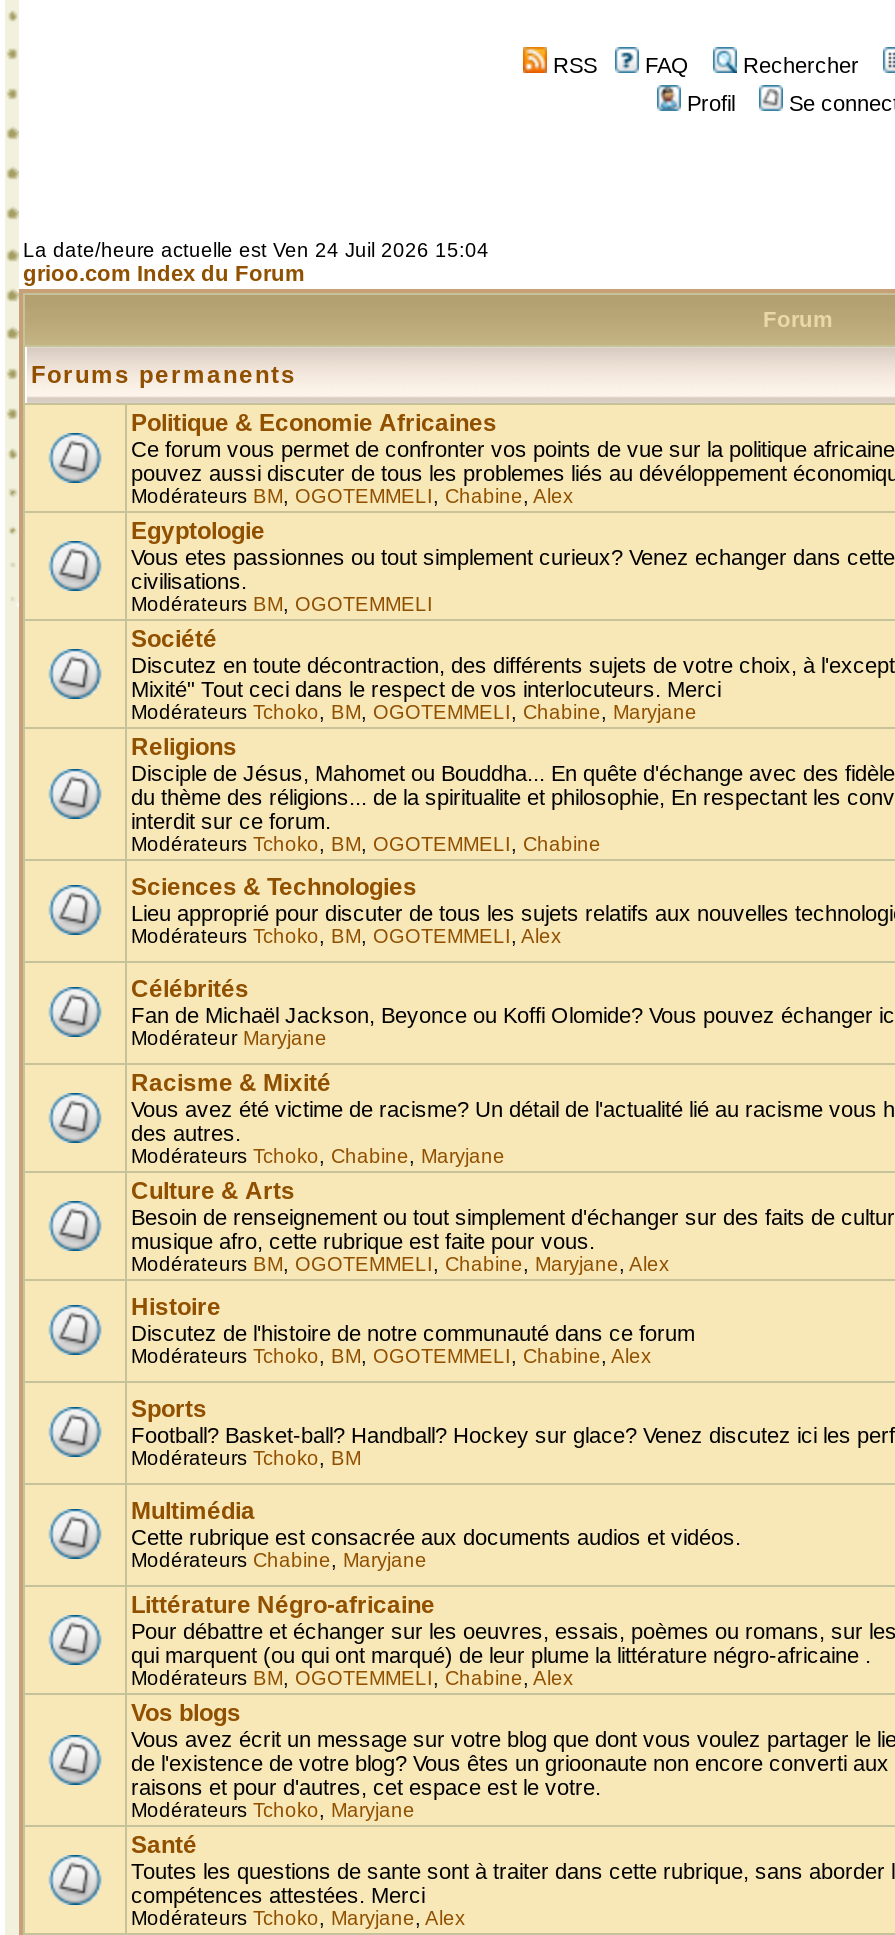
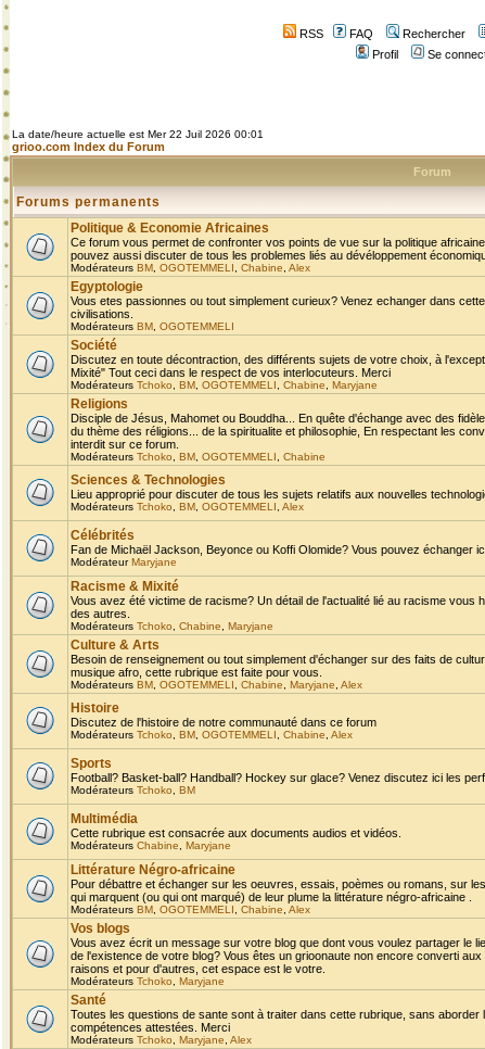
- La date/heure actuelle est Ven 24 Juil 2026 15:04
+ La date/heure actuelle est Mer 22 Juil 2026 00:01
